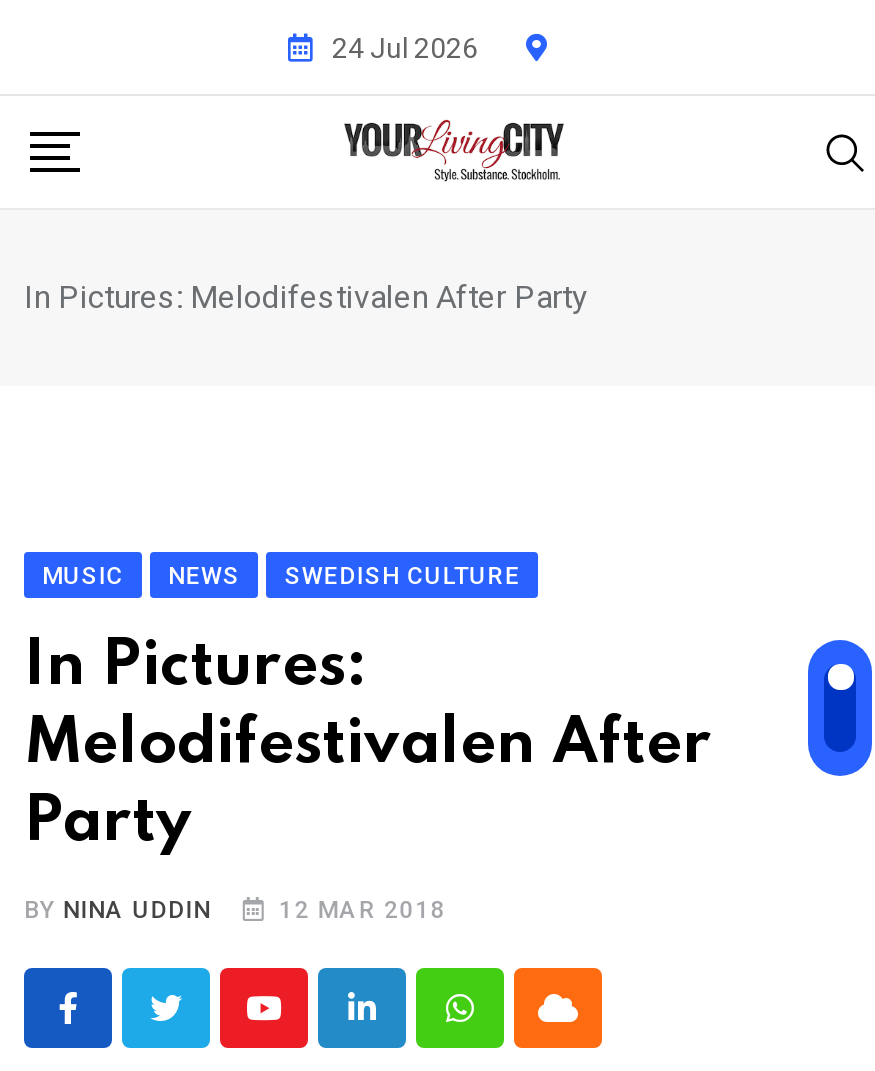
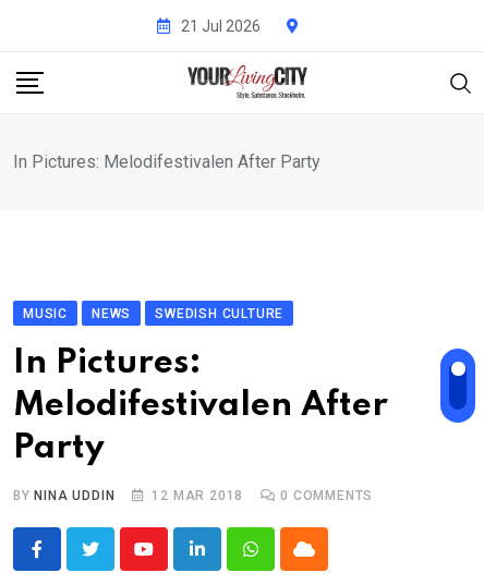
- 24 Jul 2026
+ 21 Jul 2026

+ 0 COMMENTS
